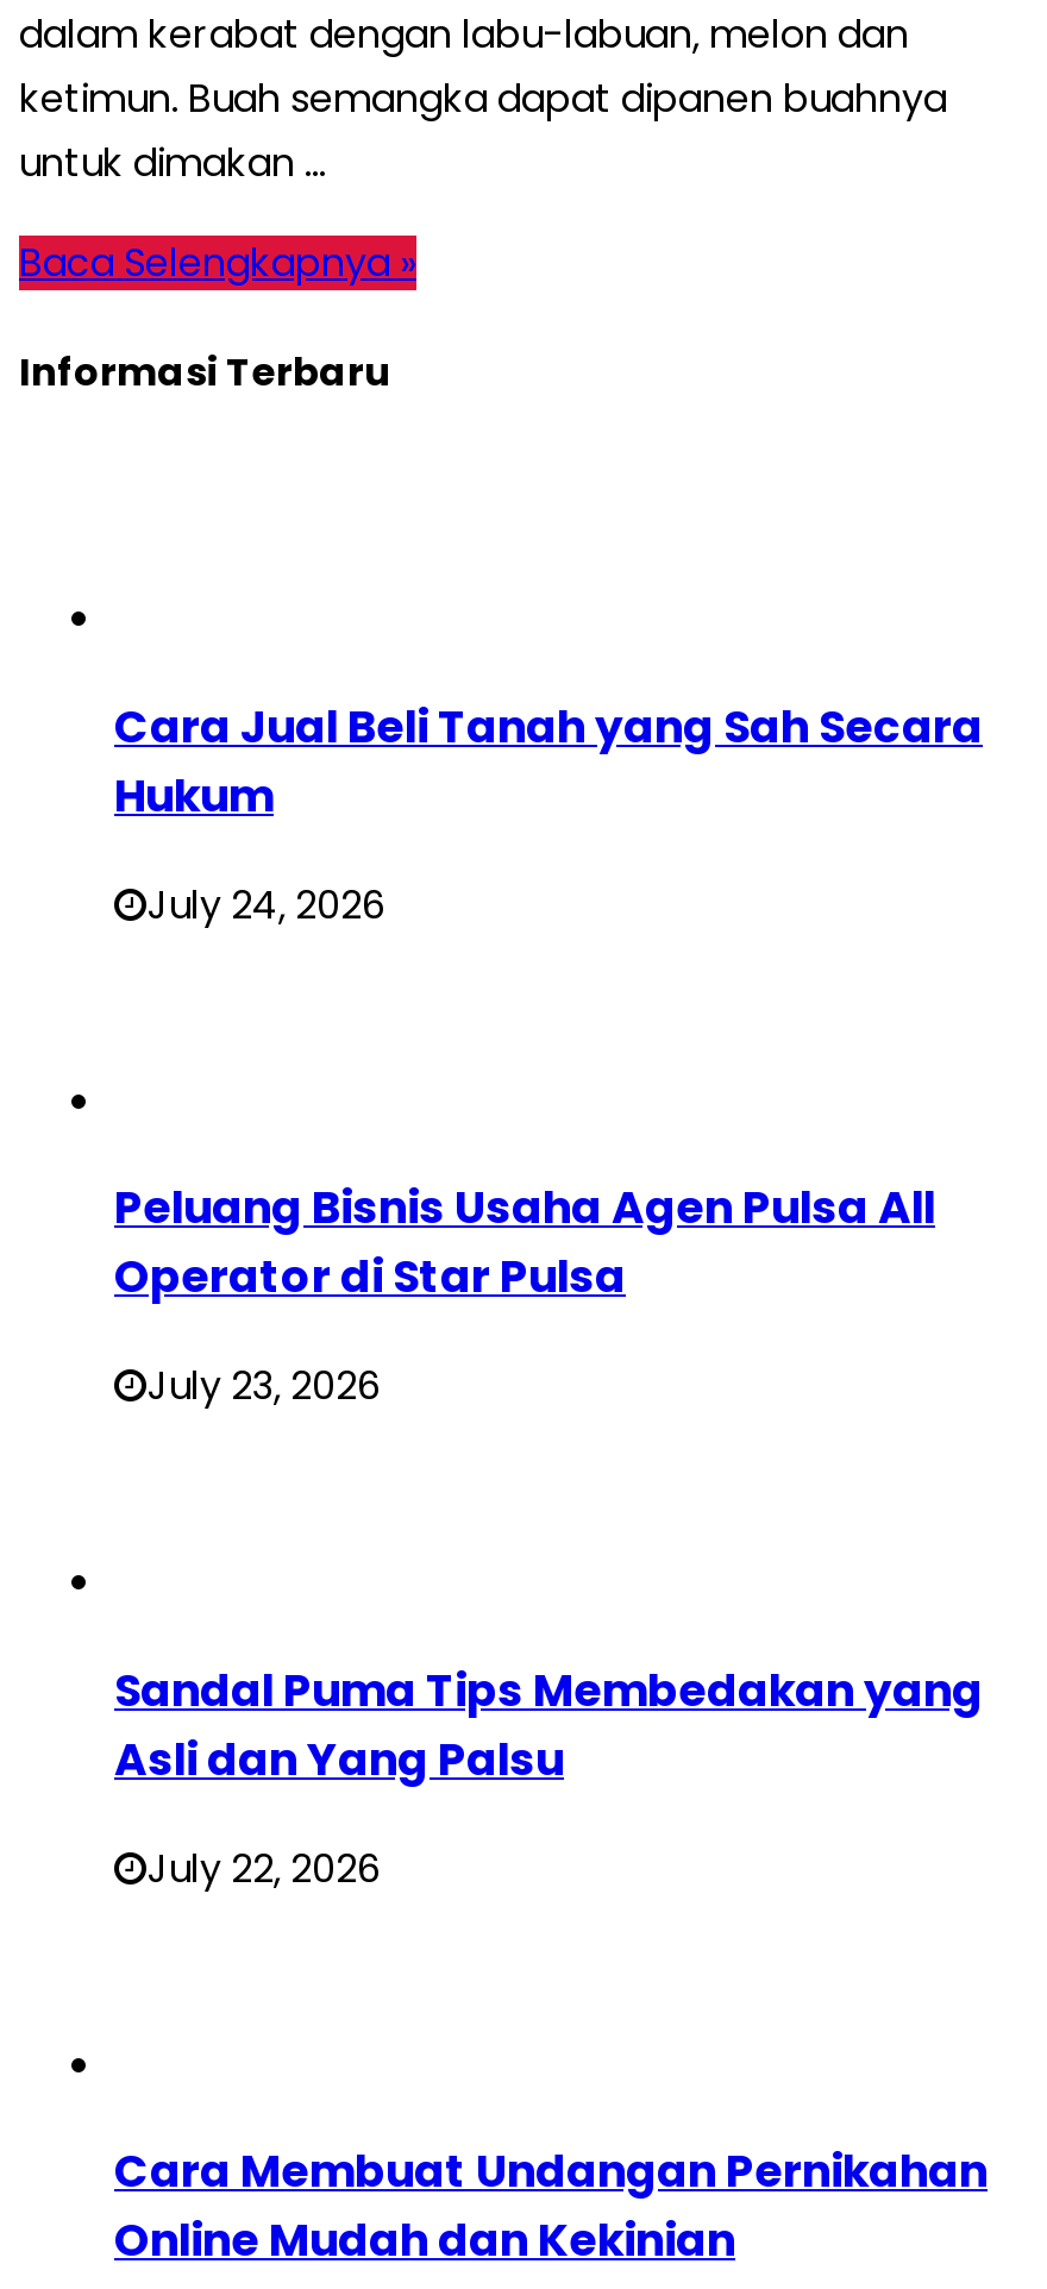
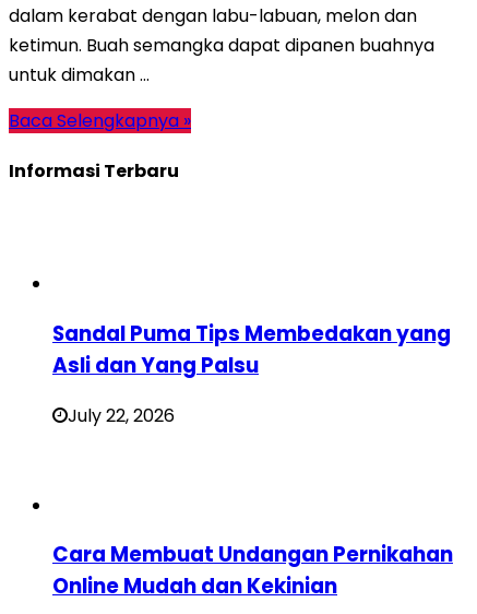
- Cara Jual Beli Tanah yang Sah Secara
- Hukum
- July 24, 2026

- Peluang Bisnis Usaha Agen Pulsa All
- Operator di Star Pulsa
- July 23, 2026
